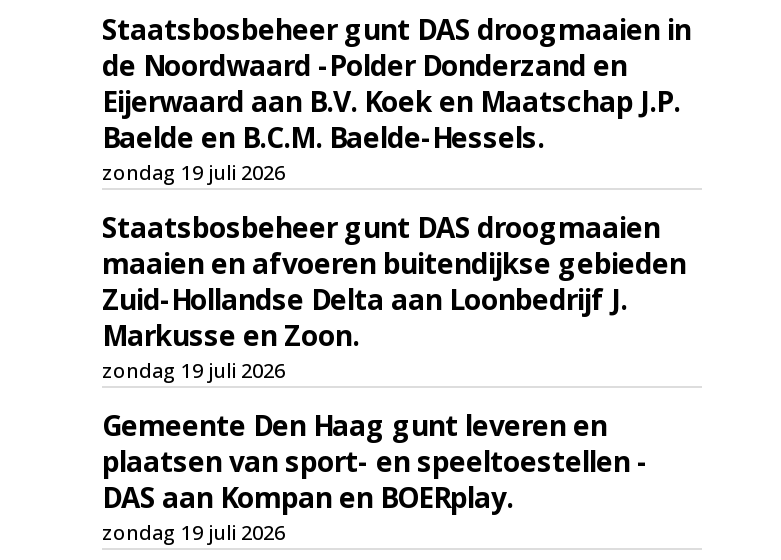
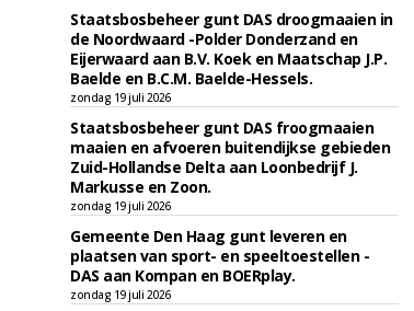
- Staatsbosbeheer gunt DAS droogmaaien
+ Staatsbosbeheer gunt DAS froogmaaien
